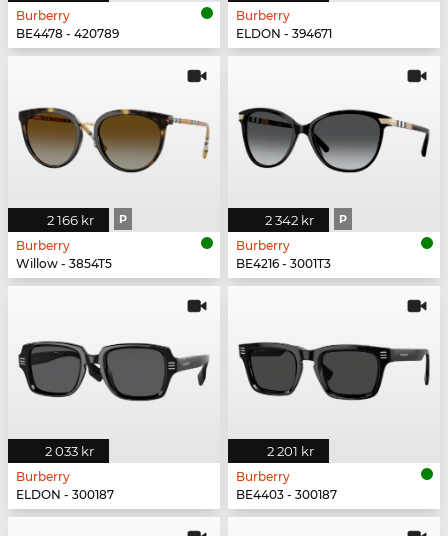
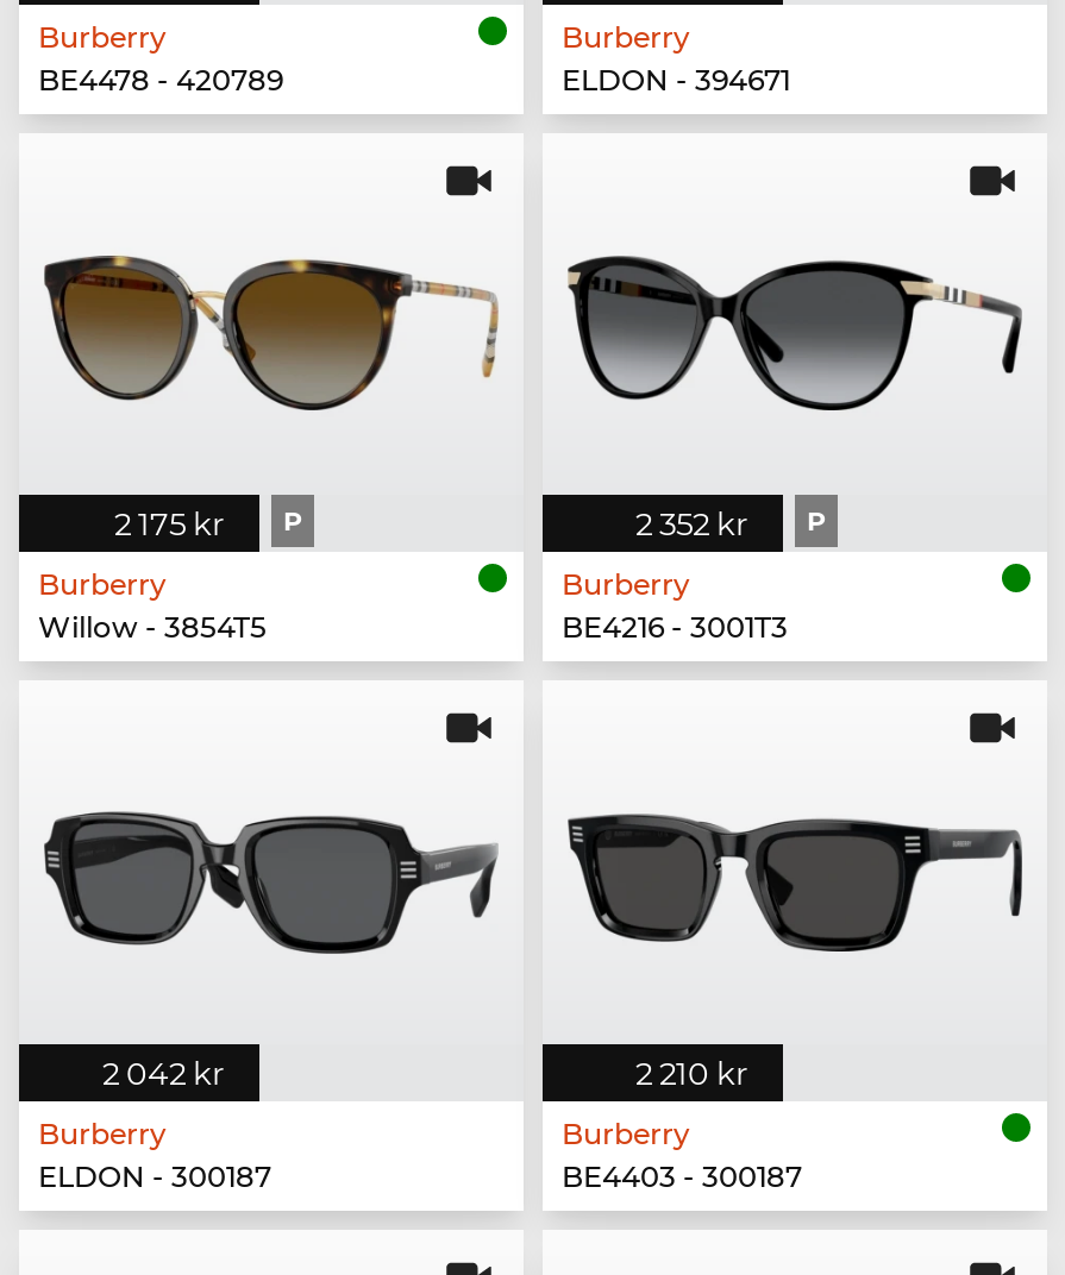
- 2 166 kr P
+ 2 175 kr P

- 2 342 kr P
+ 2 352 kr P

- 2 033 kr
+ 2 042 kr

- 2 201 kr
+ 2 210 kr
